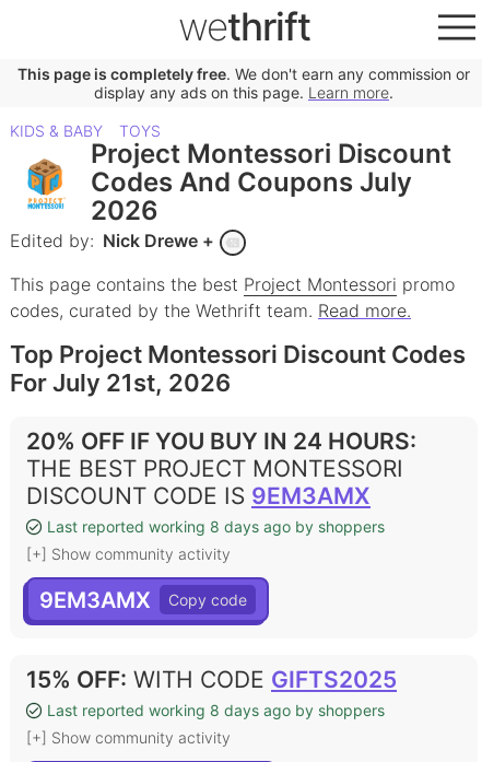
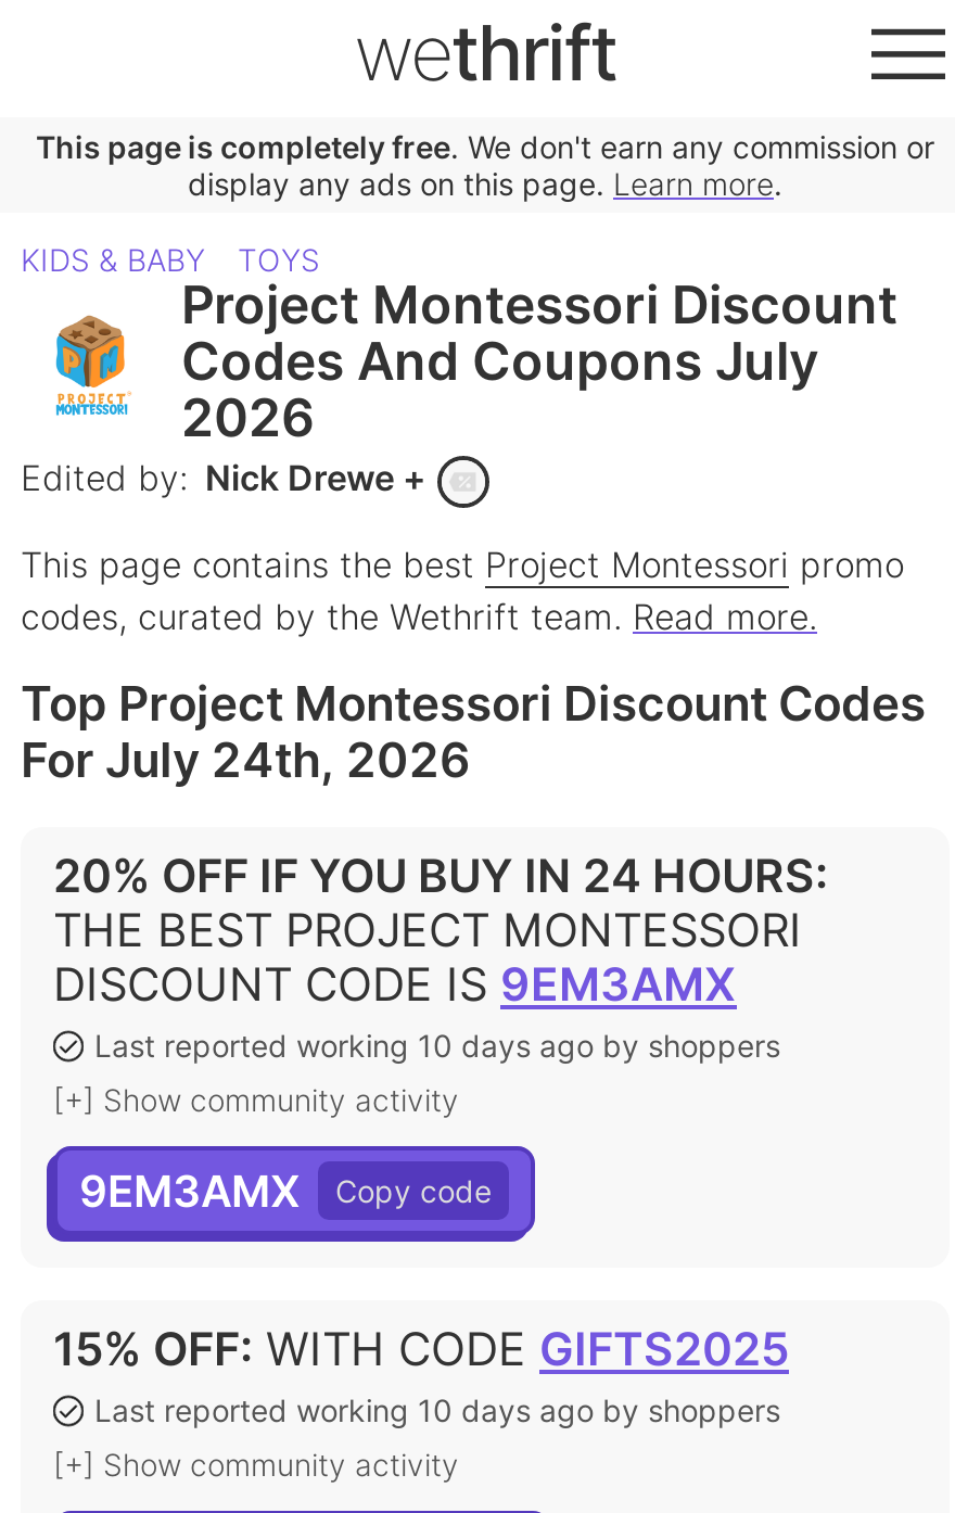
- For July 21st, 2026
+ For July 24th, 2026

- Last reported working 8 days ago by shoppers
+ Last reported working 10 days ago by shoppers

- Last reported working 8 days ago by shoppers
+ Last reported working 10 days ago by shoppers
